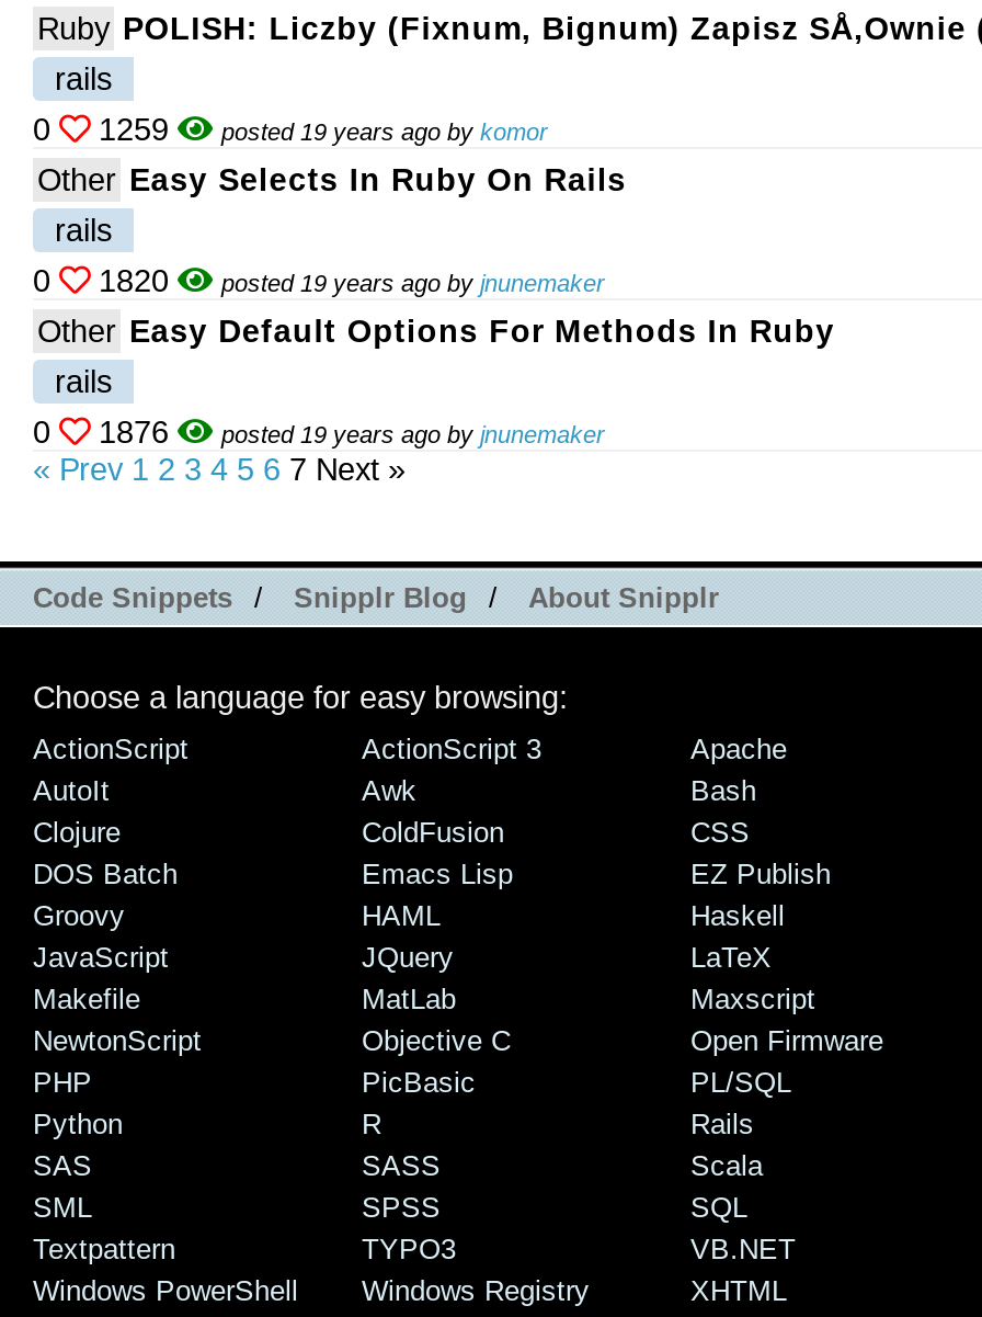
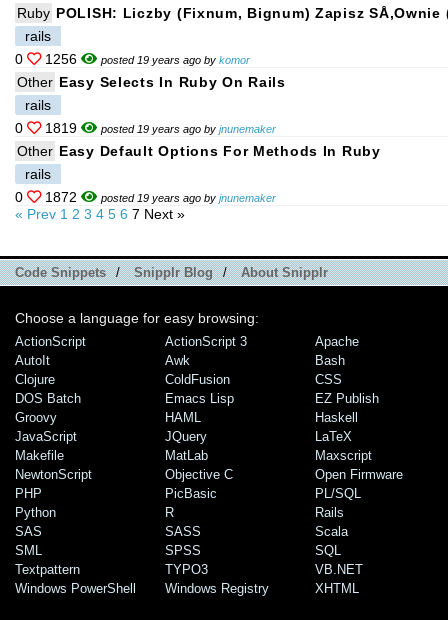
- 0 1259 posted 19 years ago by komor
+ 0 1256 posted 19 years ago by komor

- 0 1820 posted 19 years ago by jnunemaker
+ 0 1819 posted 19 years ago by jnunemaker

- 0 1876 posted 19 years ago by jnunemaker
+ 0 1872 posted 19 years ago by jnunemaker
